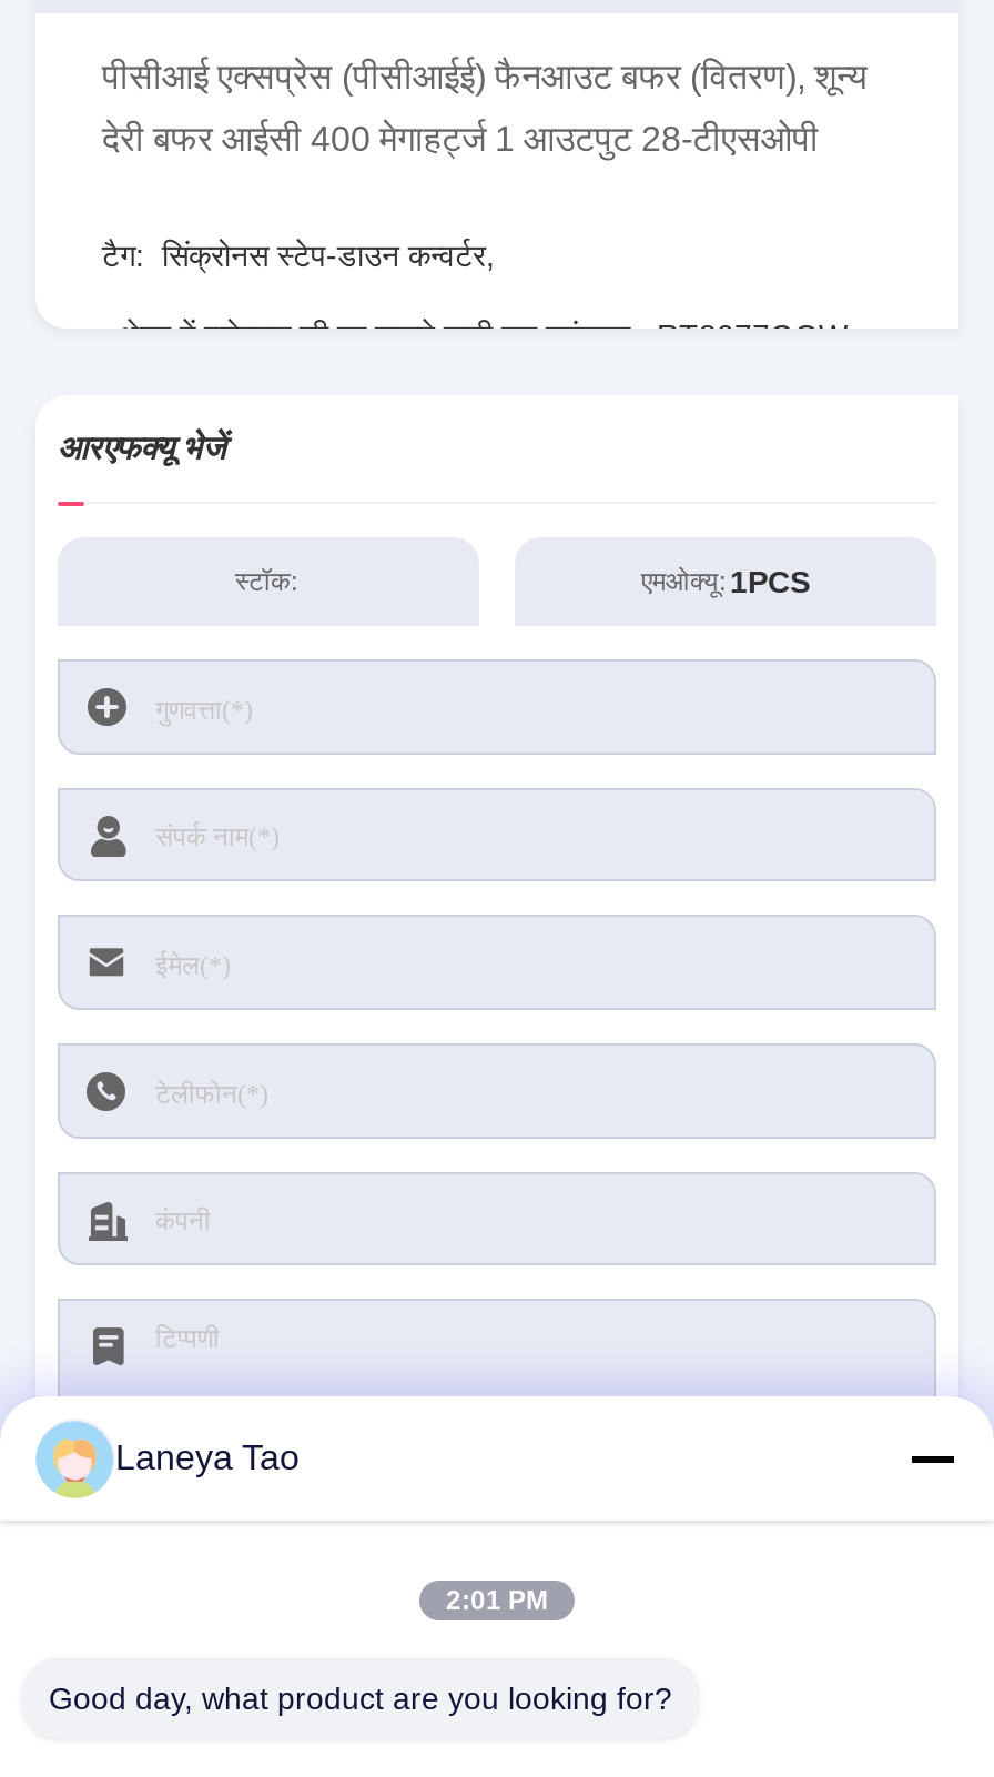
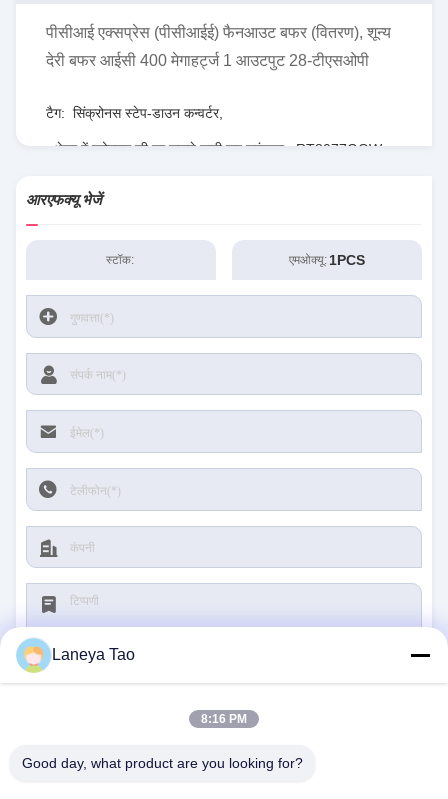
- 2:01 PM
+ 8:16 PM
